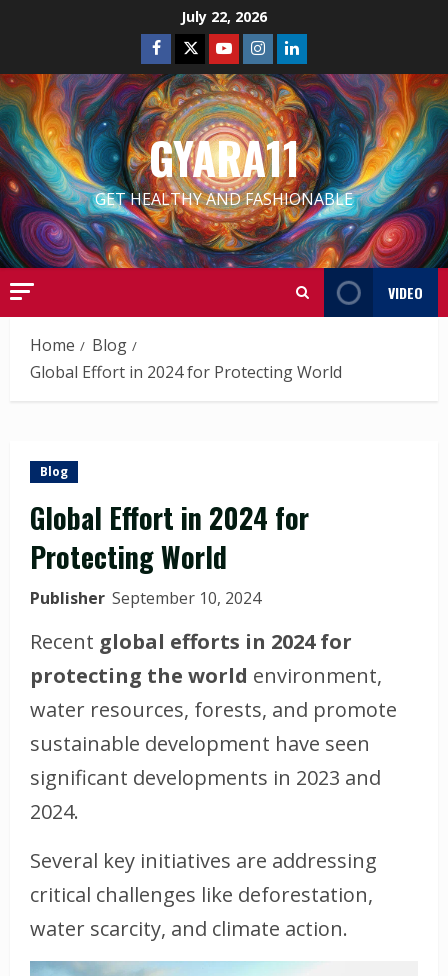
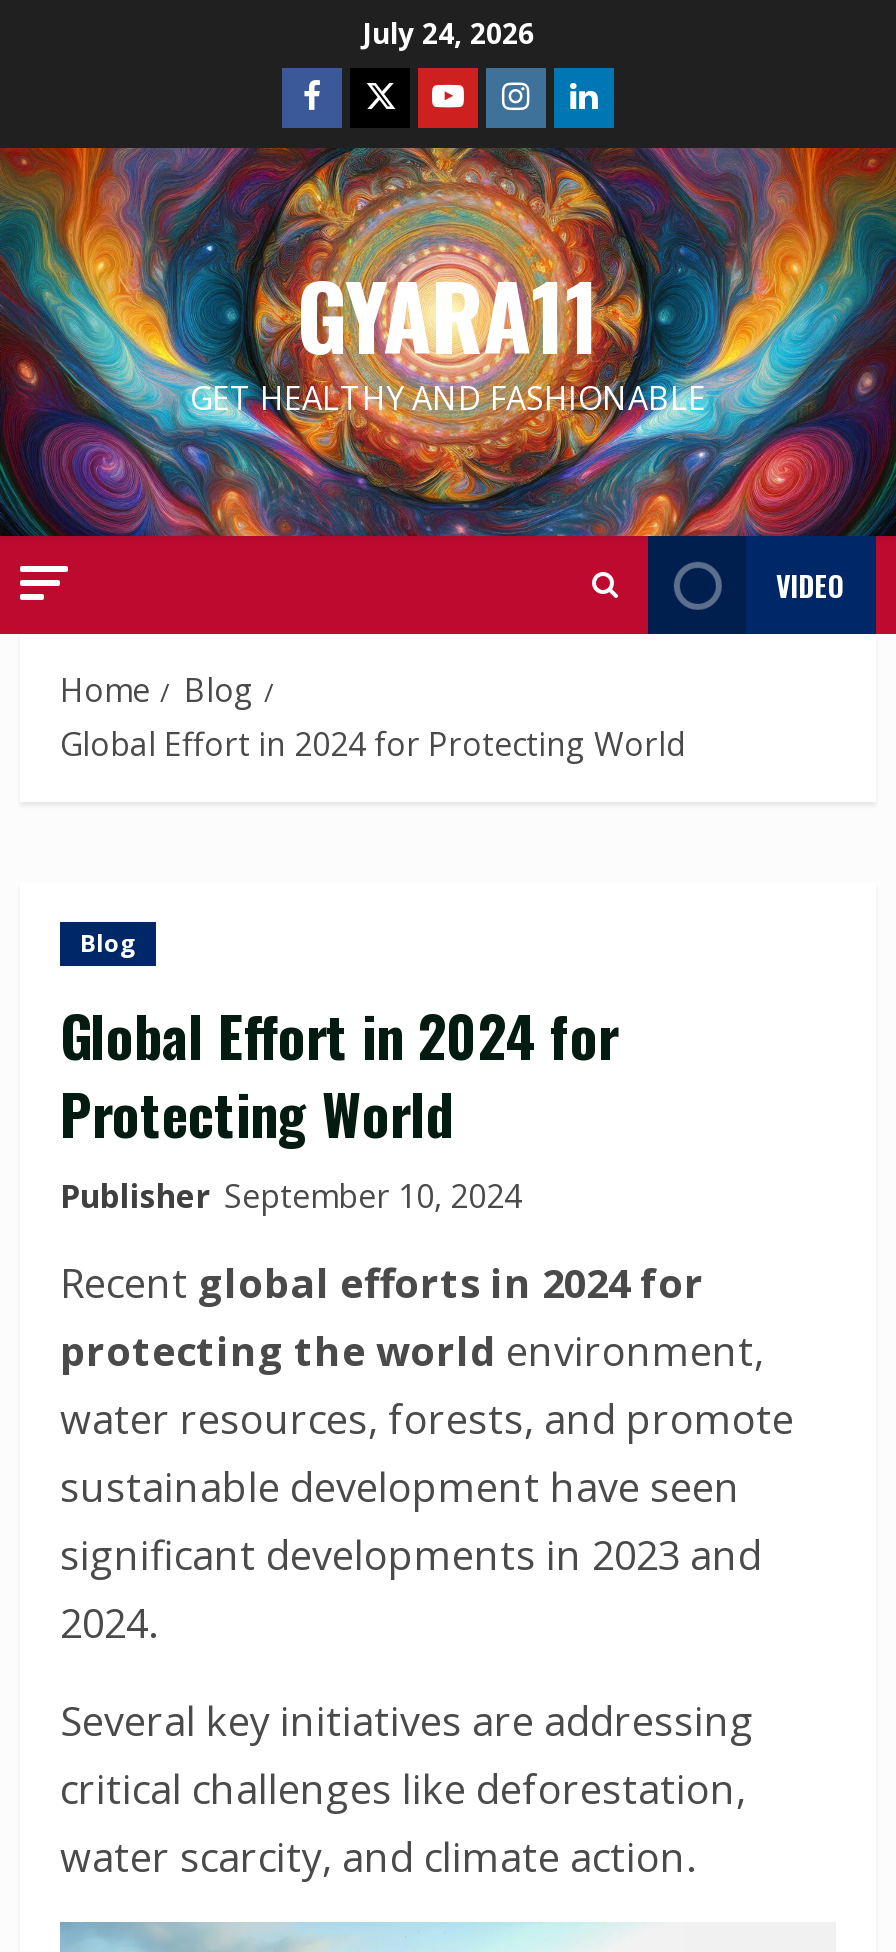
- July 22, 2026
+ July 24, 2026
